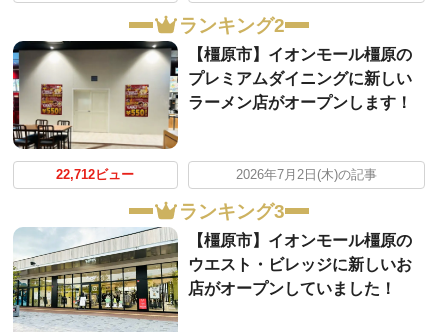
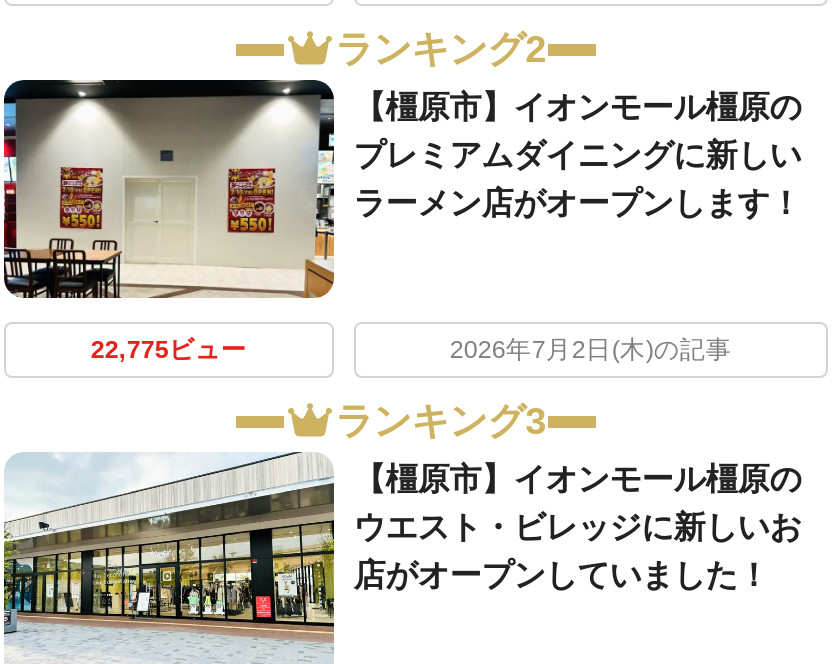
- 22,712ビュー
+ 22,775ビュー
